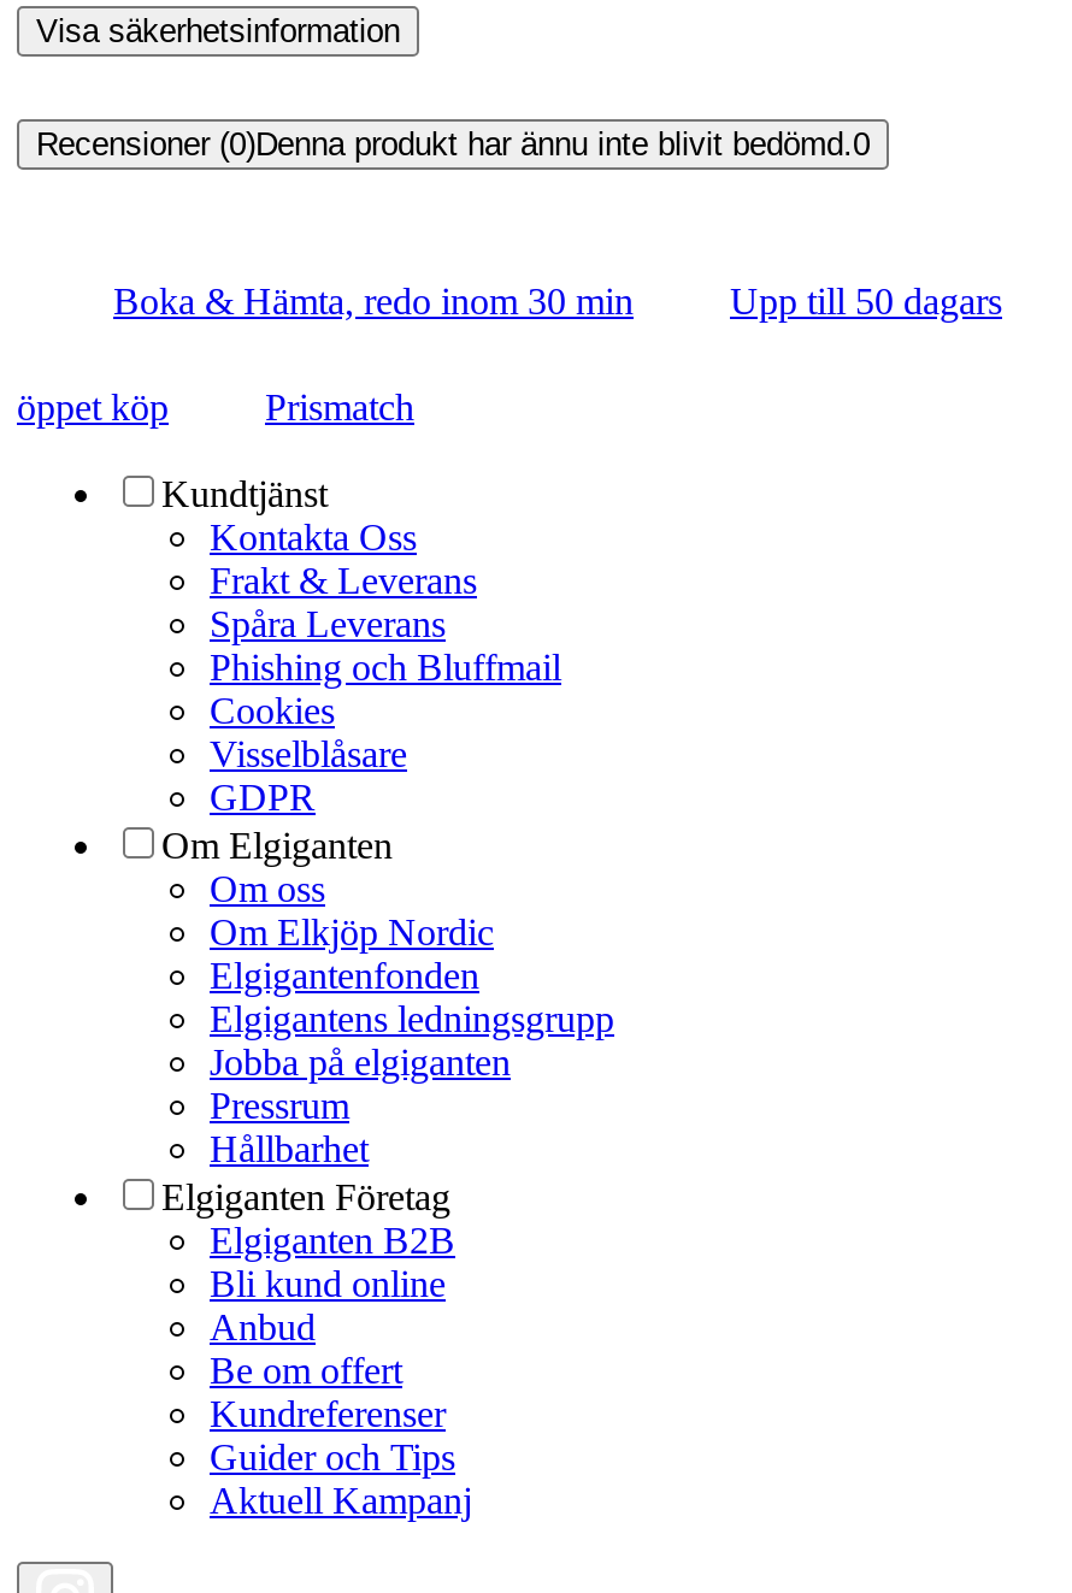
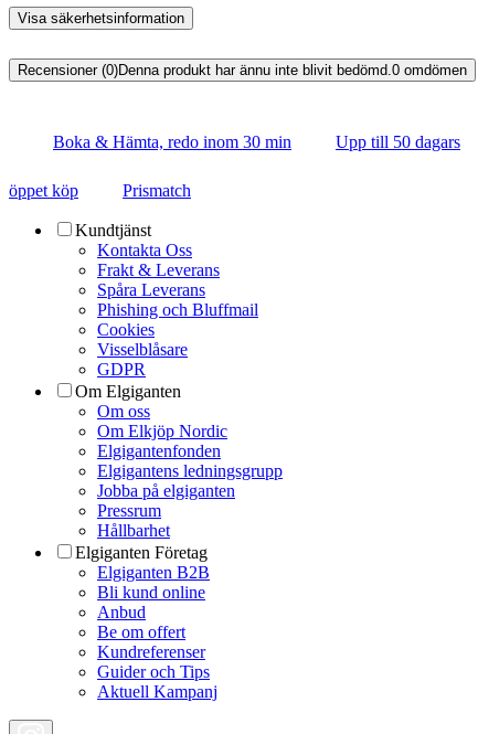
- Recensioner (0)Denna produkt har ännu inte blivit bedömd.0
+ Recensioner (0)Denna produkt har ännu inte blivit bedömd.0 omdömen
